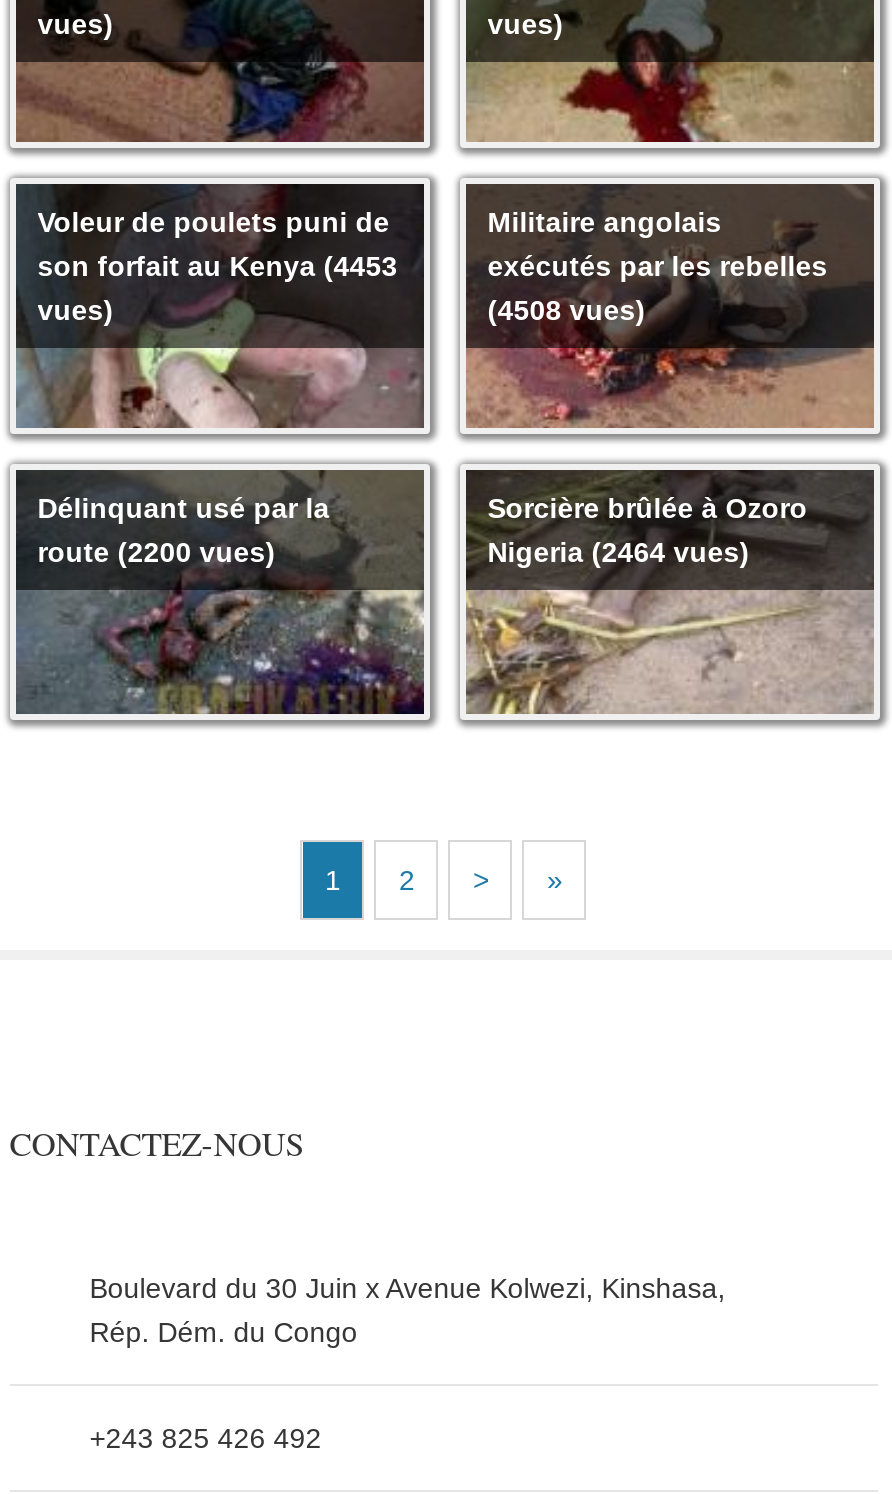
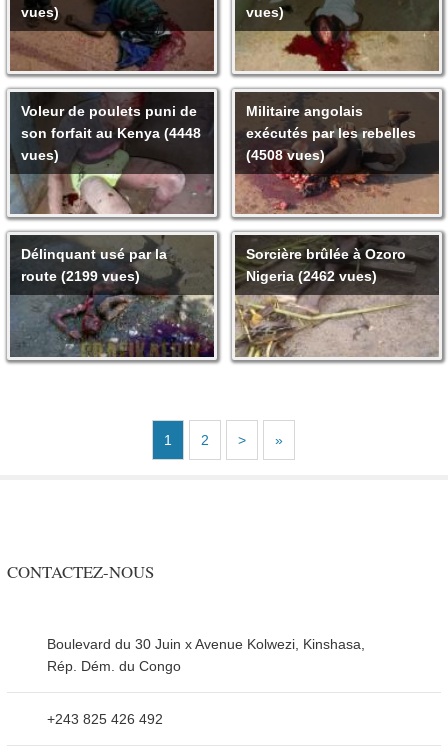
- son forfait au Kenya (4453
+ son forfait au Kenya (4448

- route (2200 vues)
+ route (2199 vues)

- Nigeria (2464 vues)
+ Nigeria (2462 vues)
